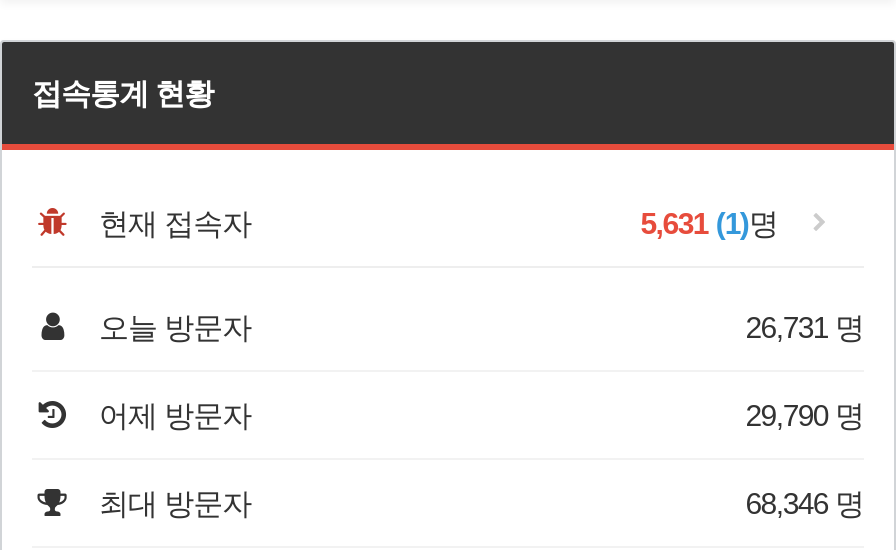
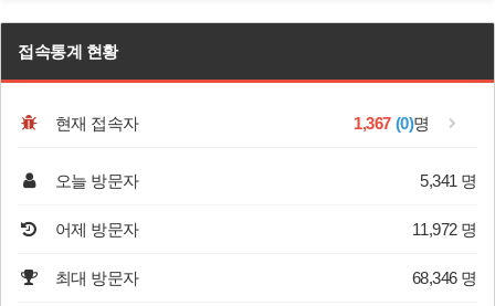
- 5,631 (1)명
+ 1,367 (0)명

- 26,731 명
+ 5,341 명

- 29,790 명
+ 11,972 명
